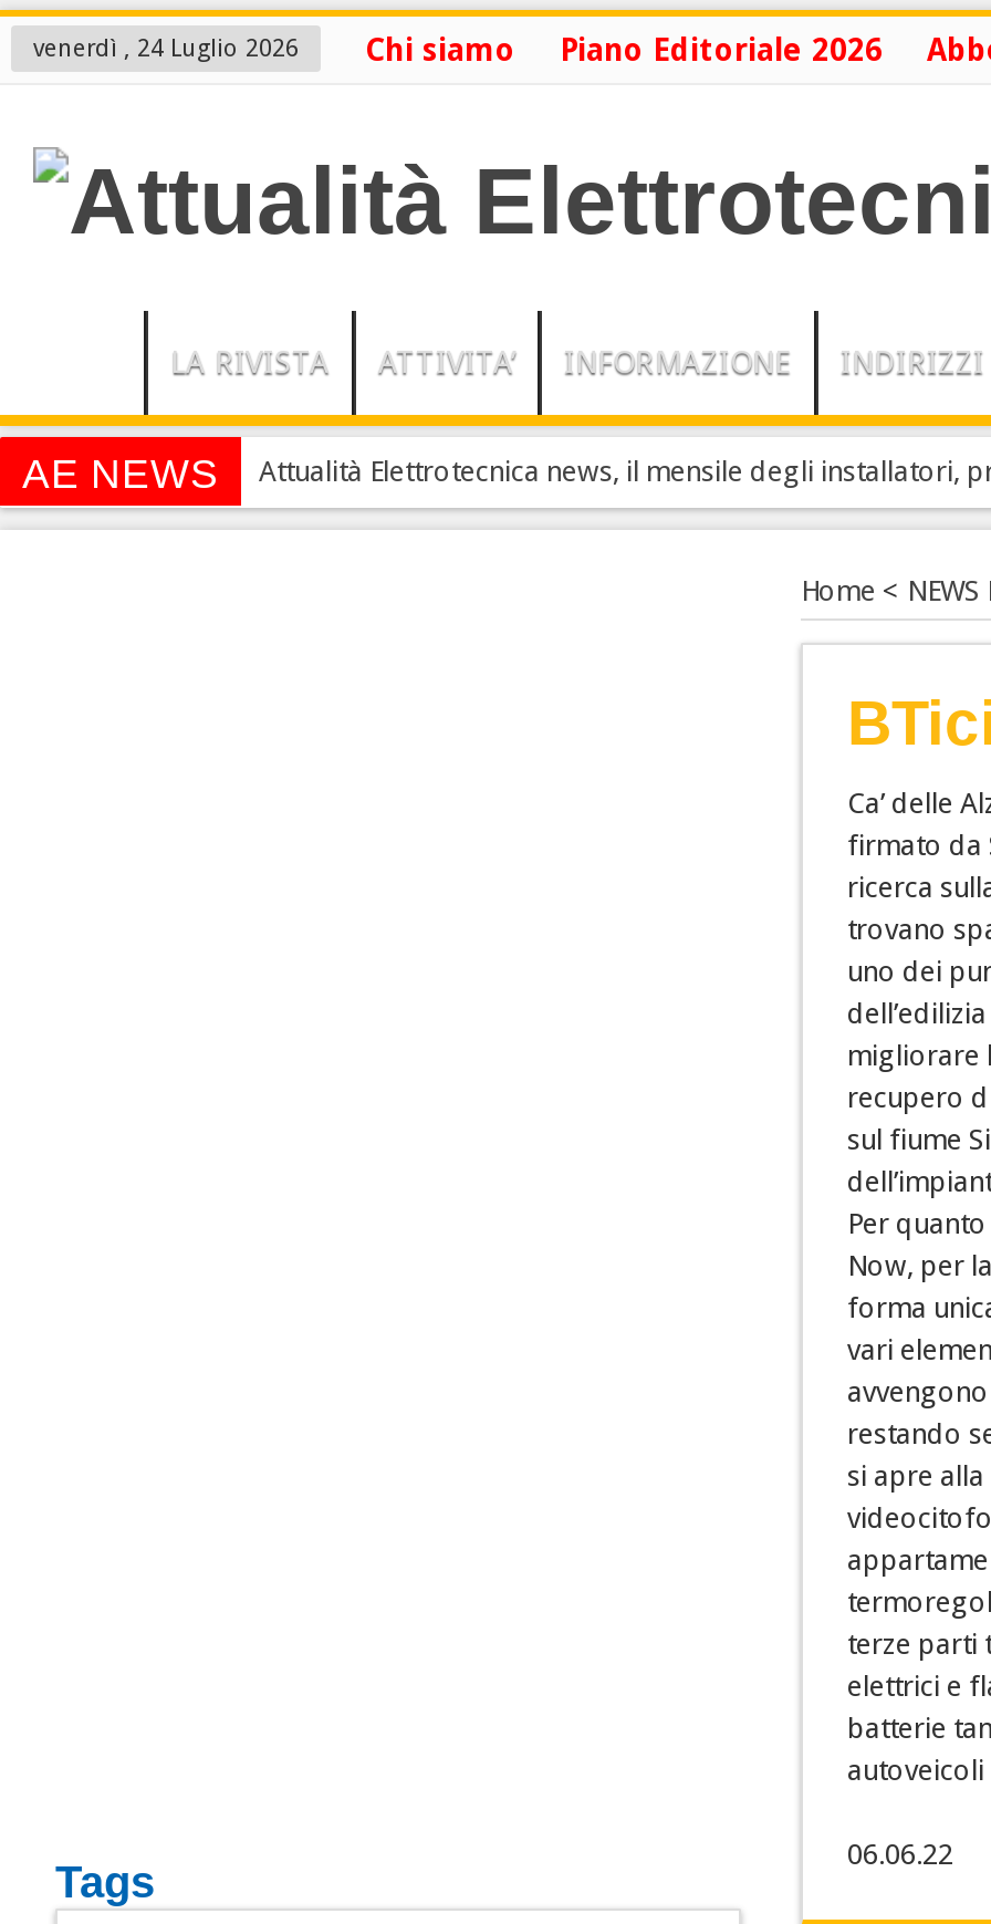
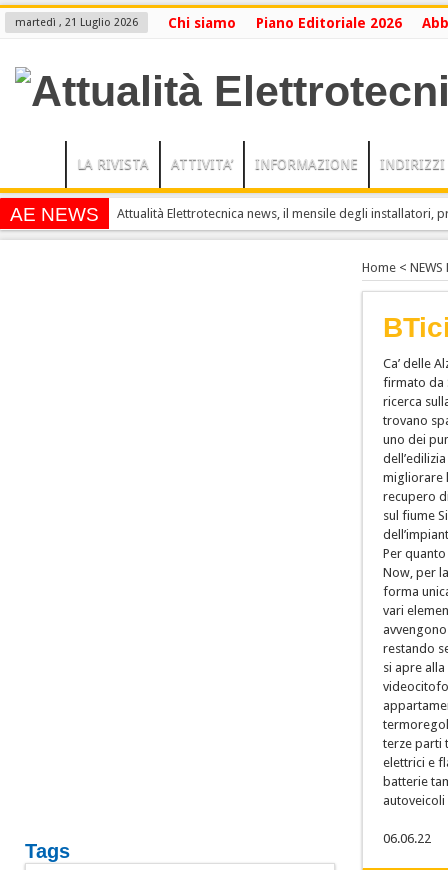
- venerdì , 24 Luglio 2026
+ martedì , 21 Luglio 2026
